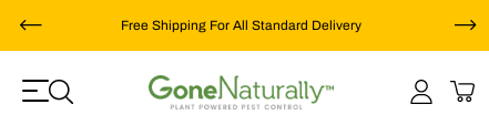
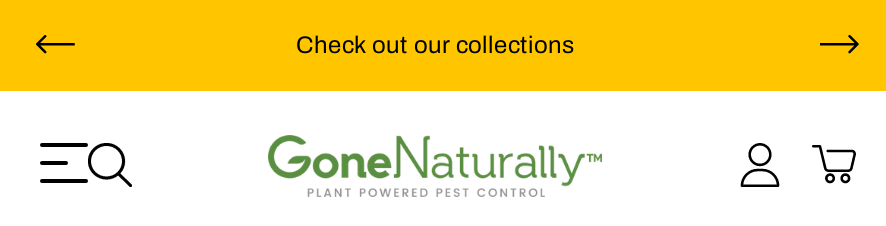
- Free Shipping For All Standard Delivery
+ Check out our collections
